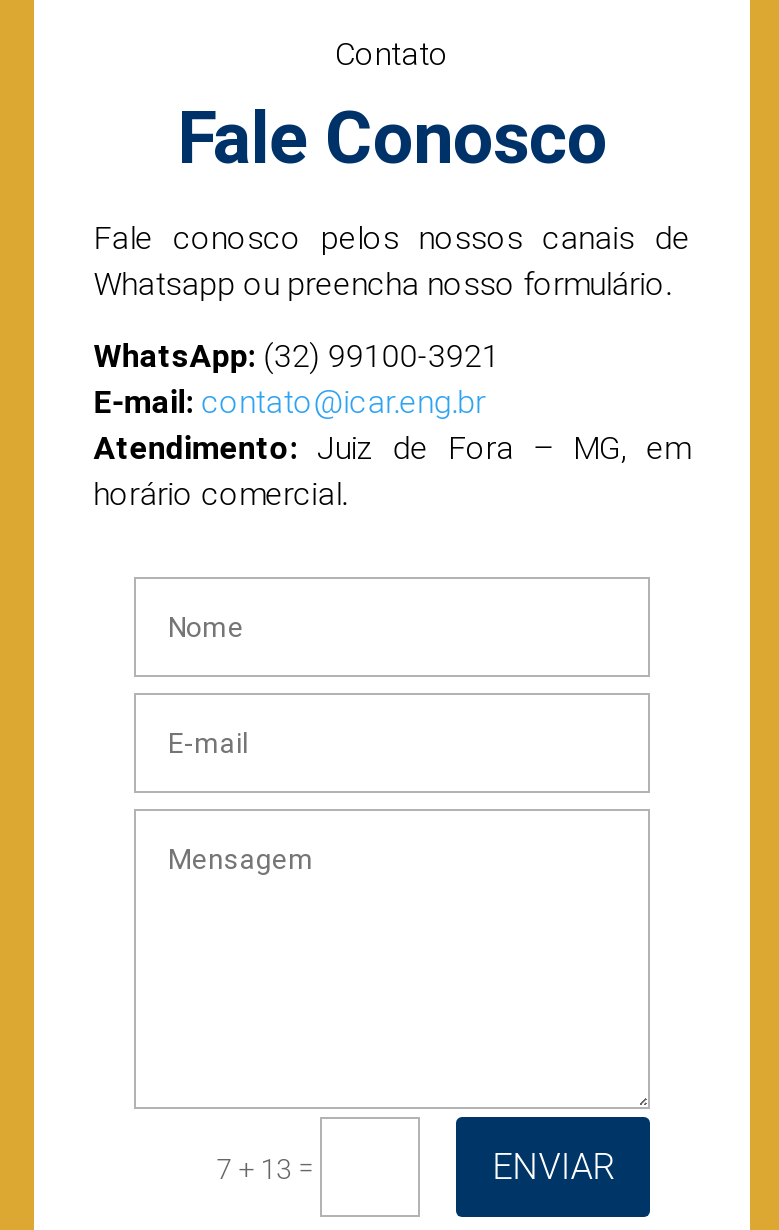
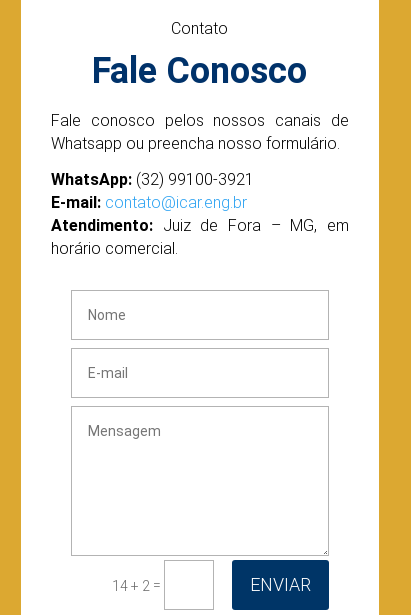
- 7 + 13 =
+ 14 + 2 =
